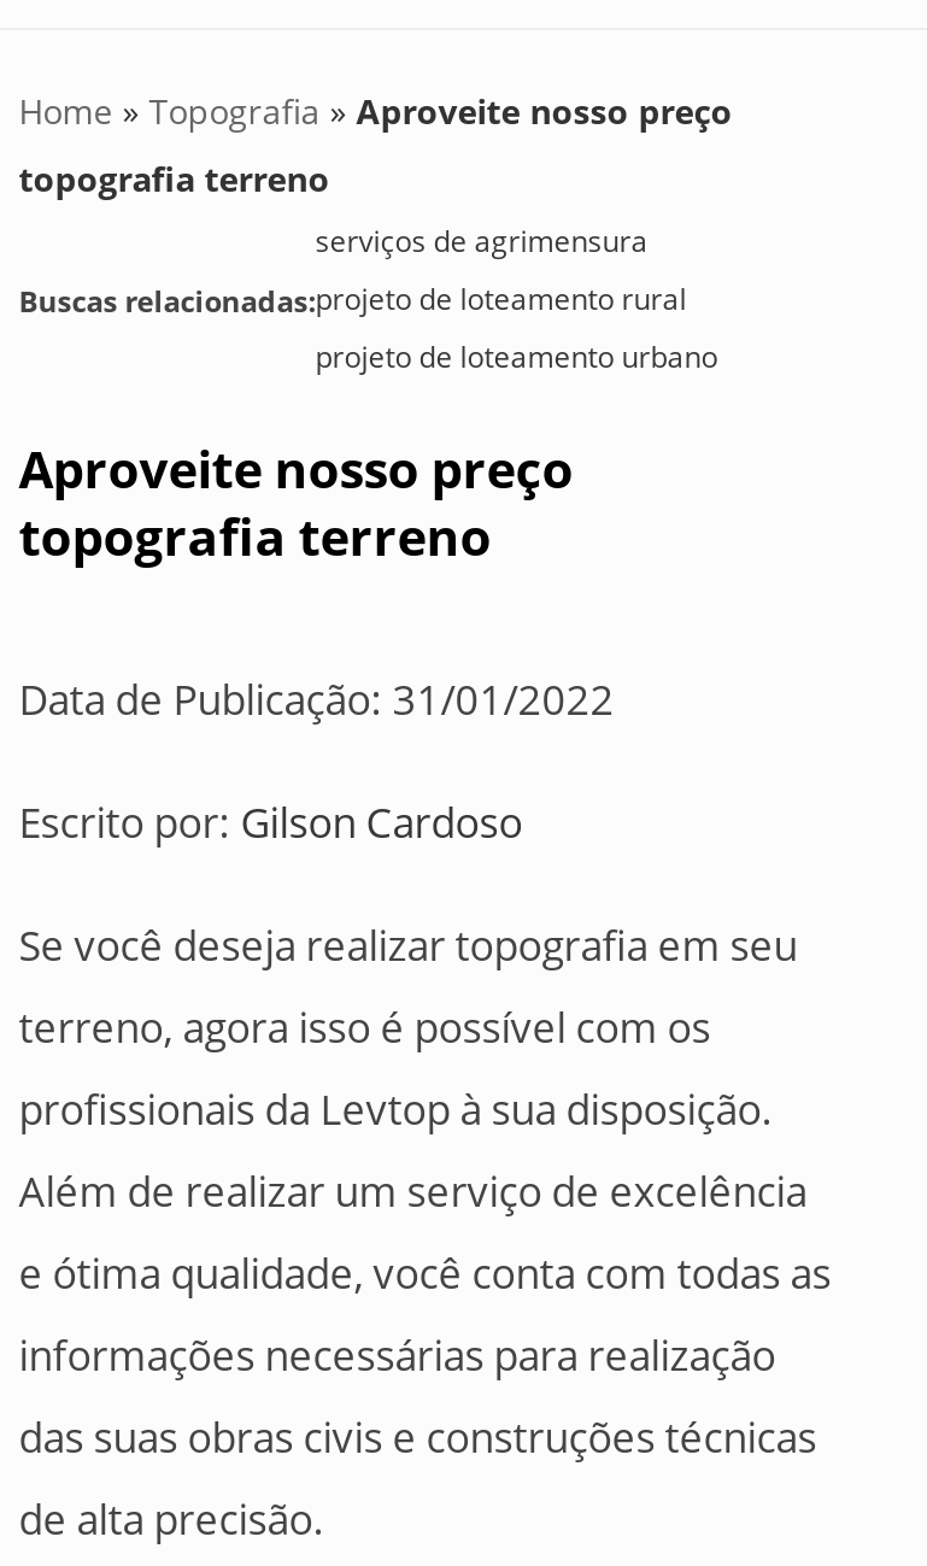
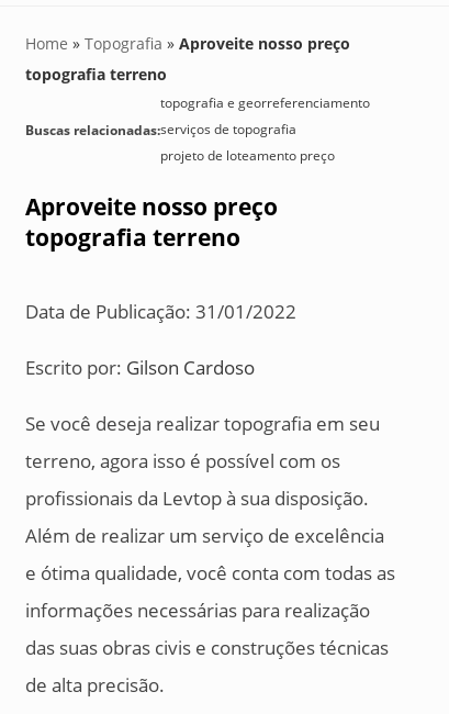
- serviços de agrimensura
- projeto de loteamento rural
- projeto de loteamento urbano
+ topografia e georreferenciamento
+ serviços de topografia
+ projeto de loteamento preço
